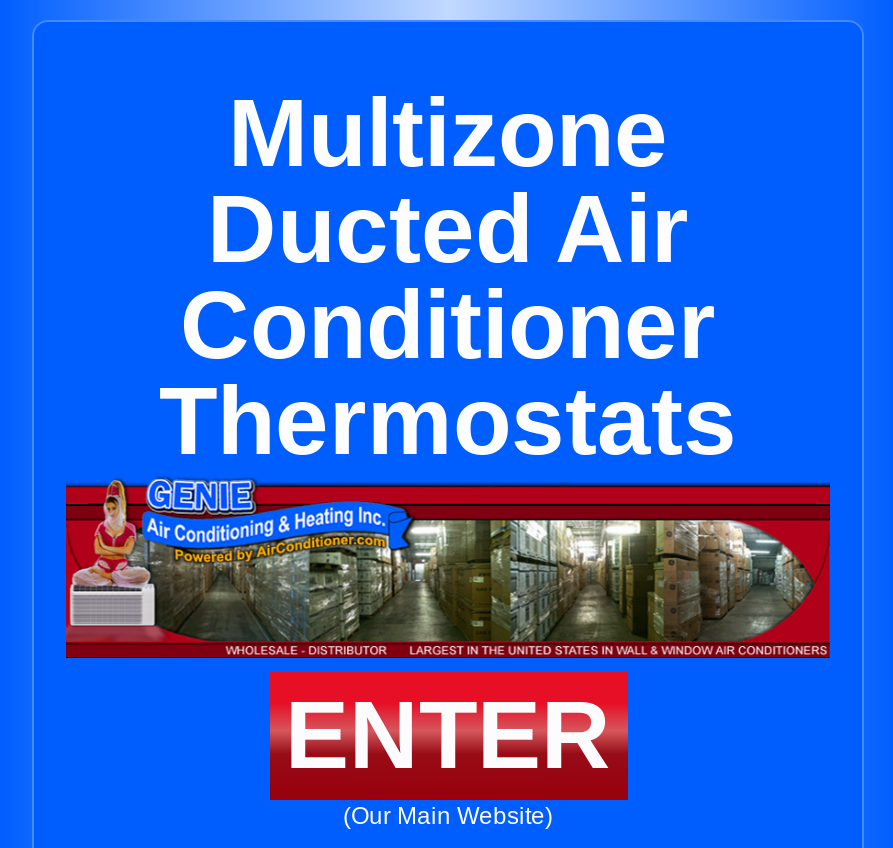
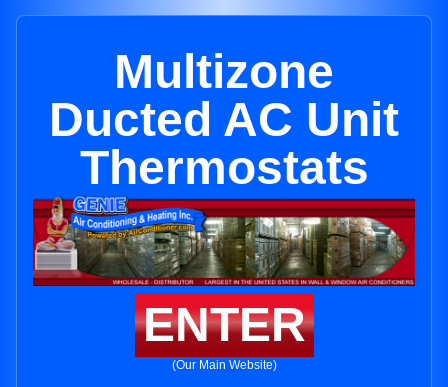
- Ducted Air
- Conditioner
+ Ducted AC Unit
